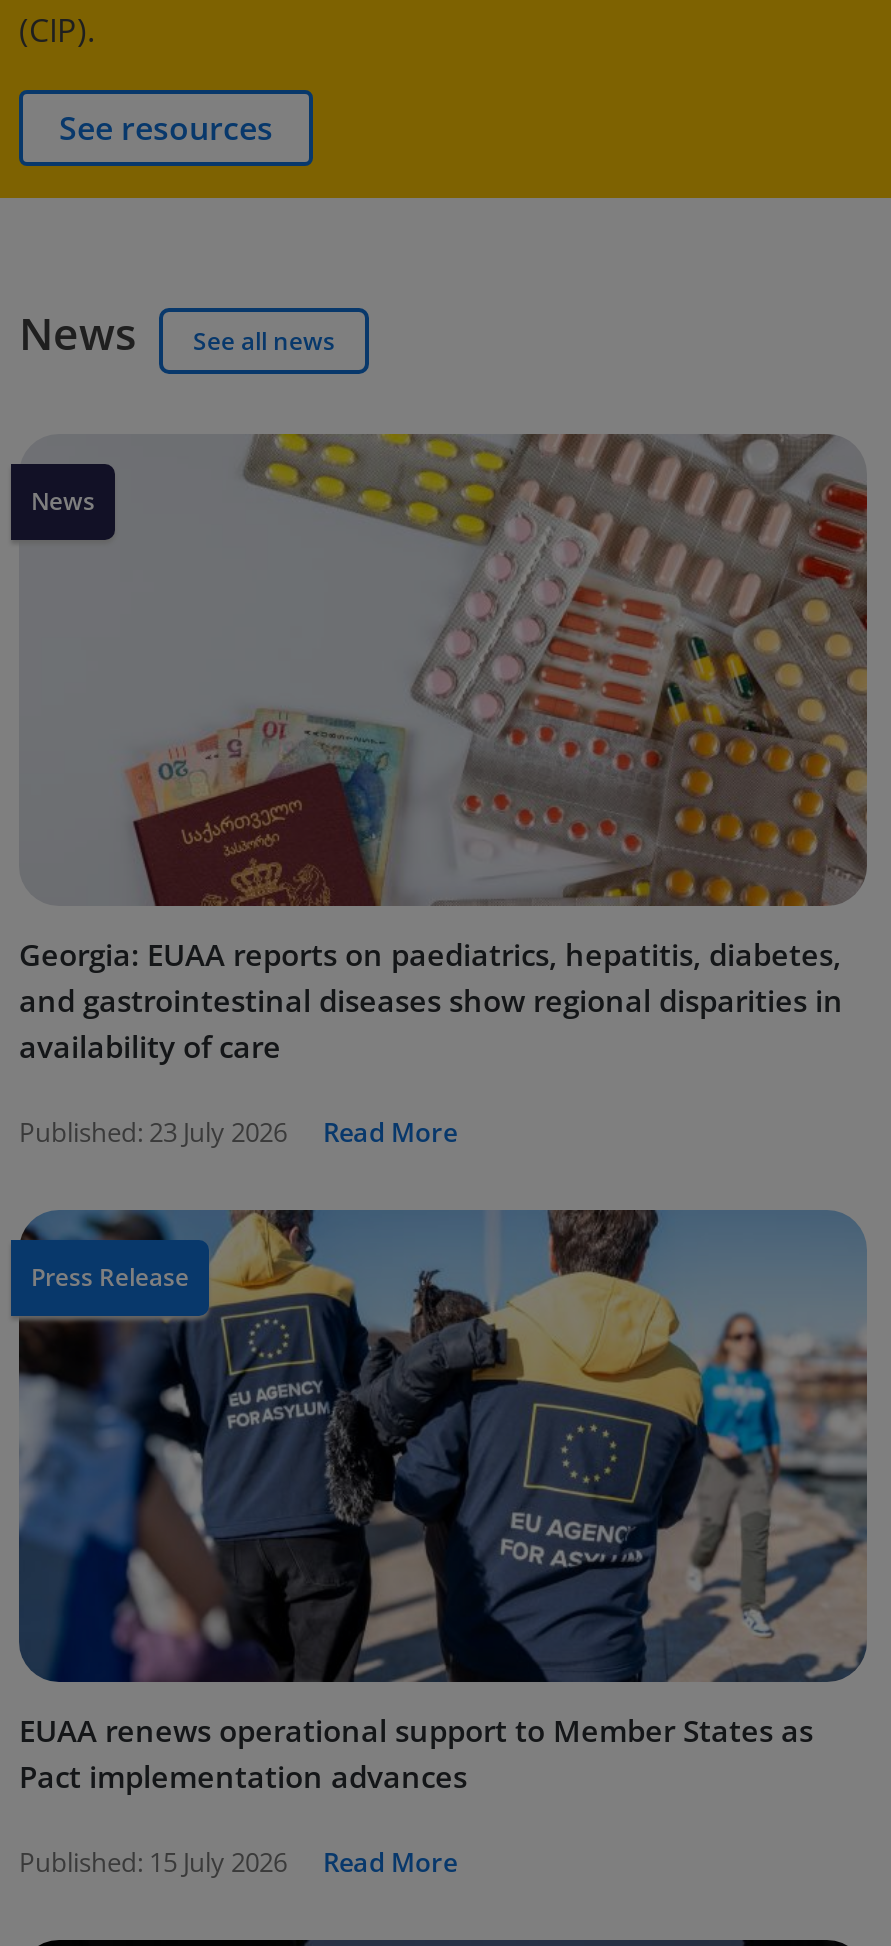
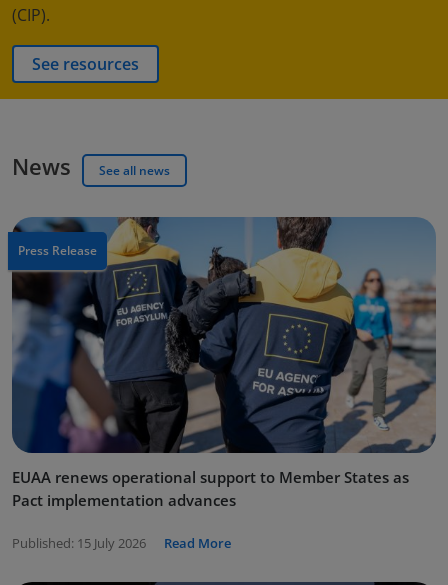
- [image]
- News

- Georgia: EUAA reports on paediatrics, hepatitis, diabetes,
- and gastrointestinal diseases show regional disparities in
- availability of care
- Published: 23 July 2026
- Read More
